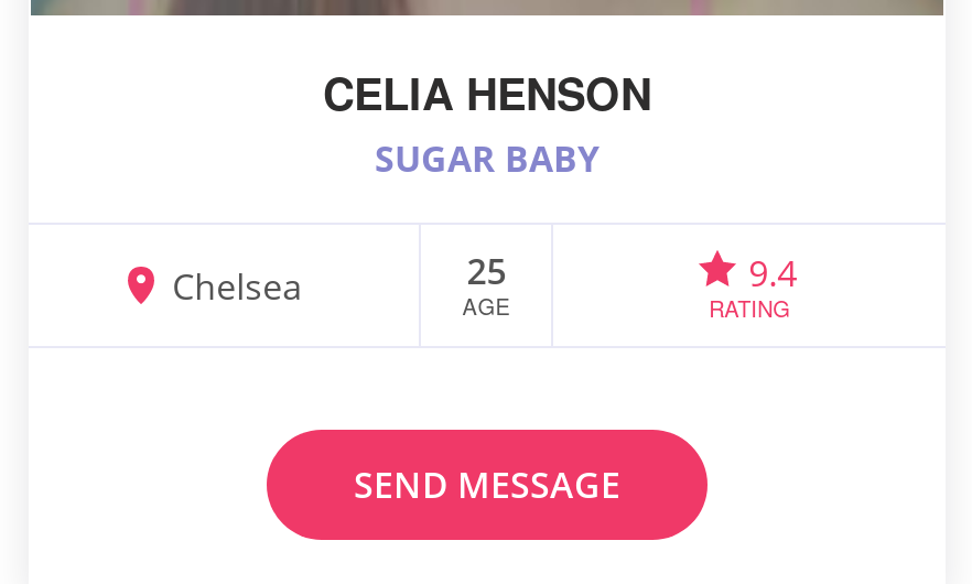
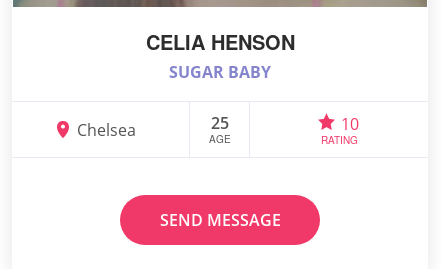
- 9.4
+ 10
